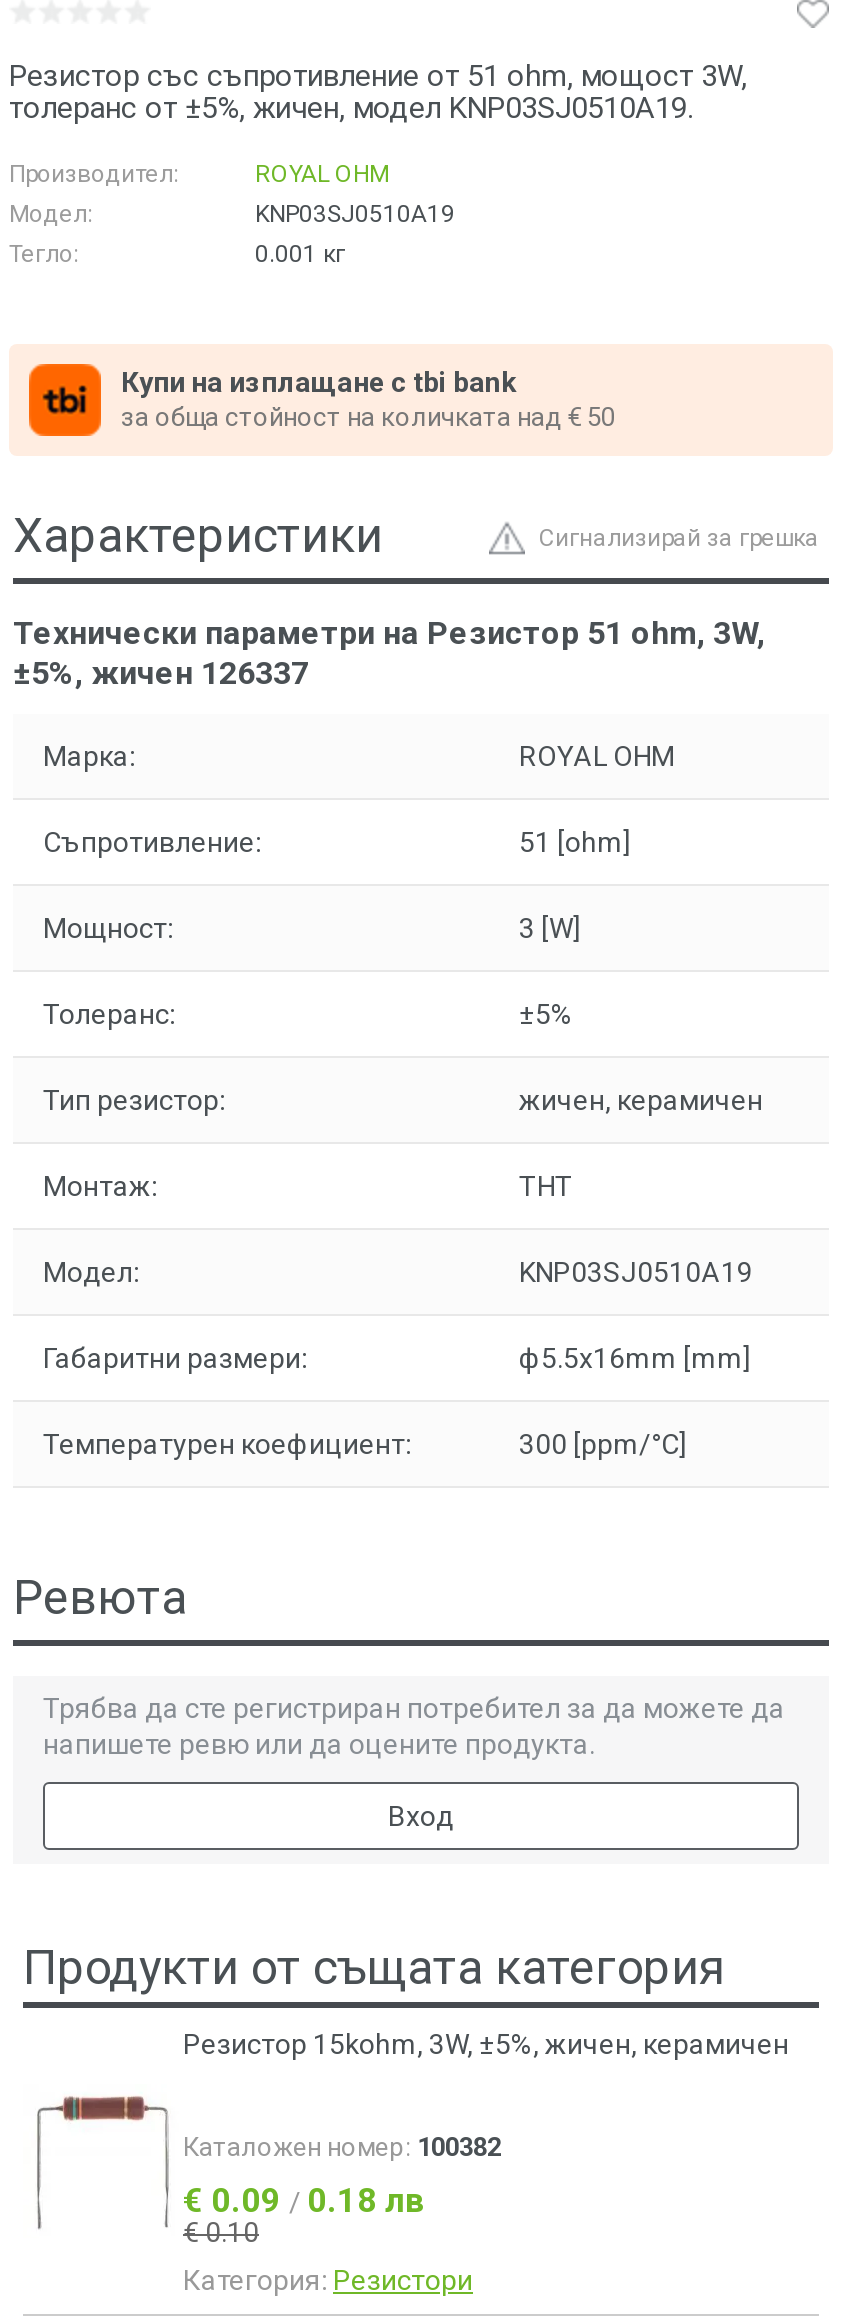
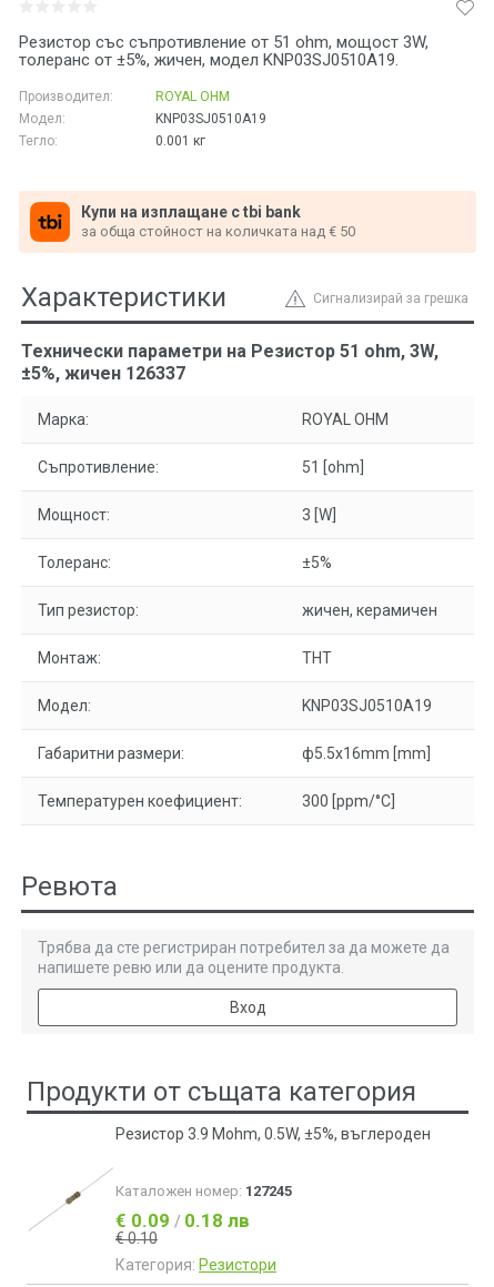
- Резистор 15kohm, 3W, ±5%, жичен, керамичен
+ Резистор 3.9 Mohm, 0.5W, ±5%, въглероден

- [image]

- Каталожен номер: 100382
+ Каталожен номер: 127245
